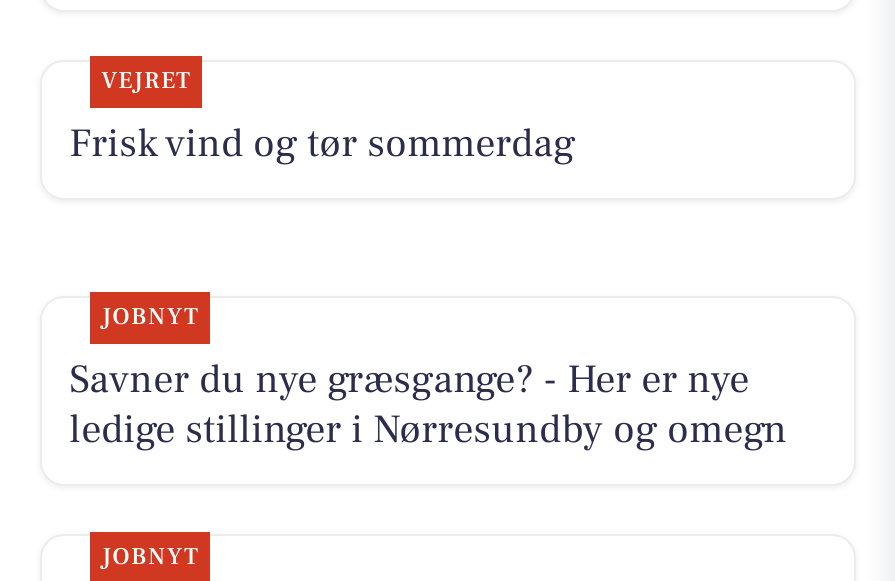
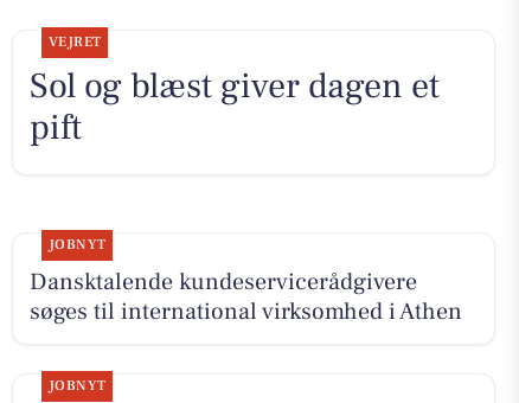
- Frisk vind og tør sommerdag
+ Sol og blæst giver dagen et
+ pift

- Savner du nye græsgange? - Her er nye
- ledige stillinger i Nørresundby og omegn
+ Dansktalende kundeservicerådgivere
+ søges til international virksomhed i Athen
